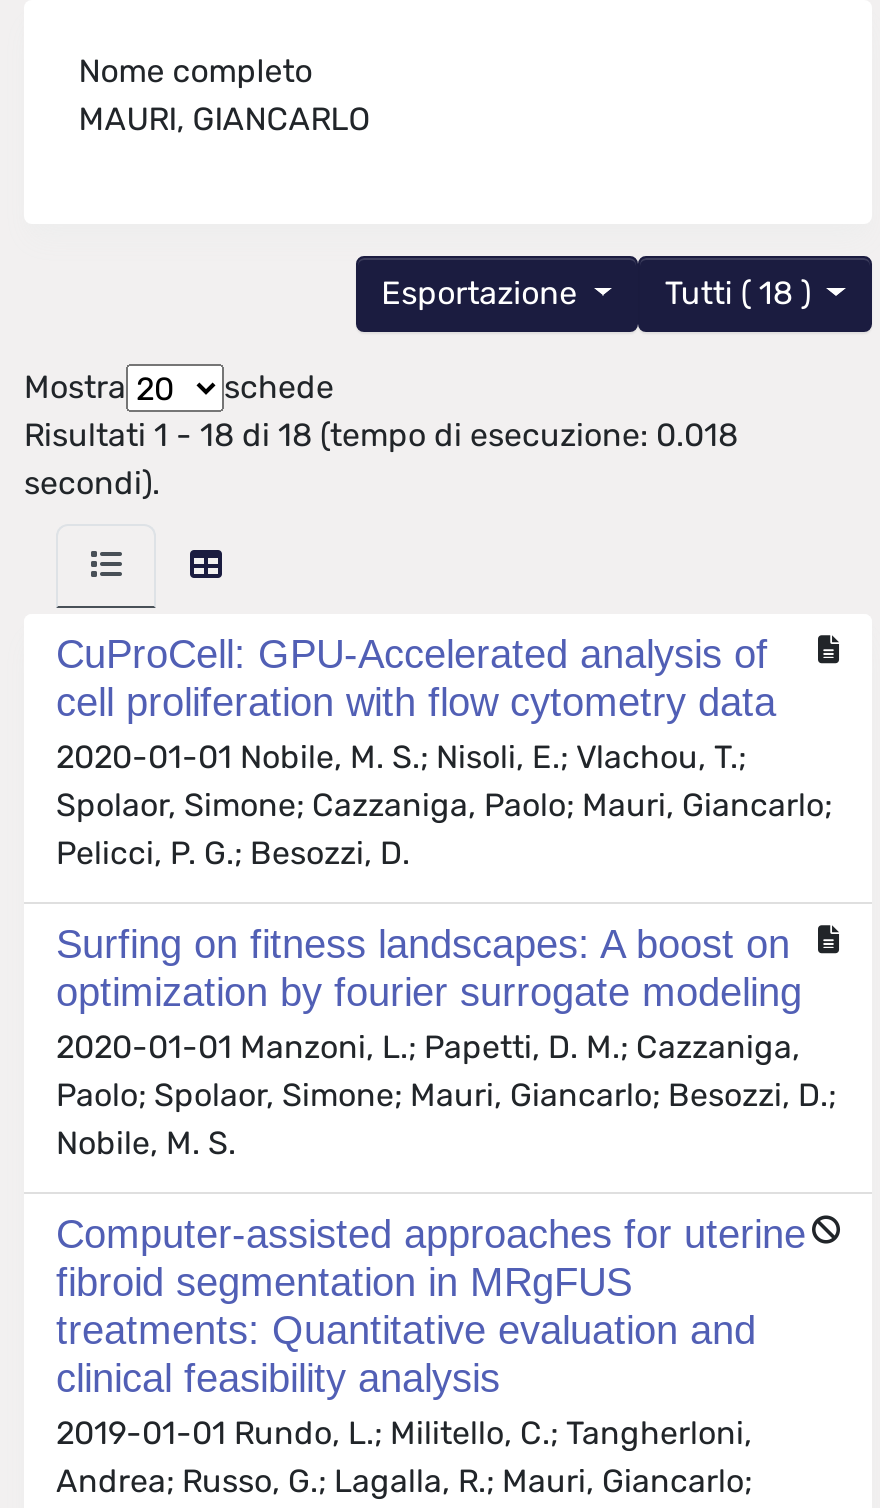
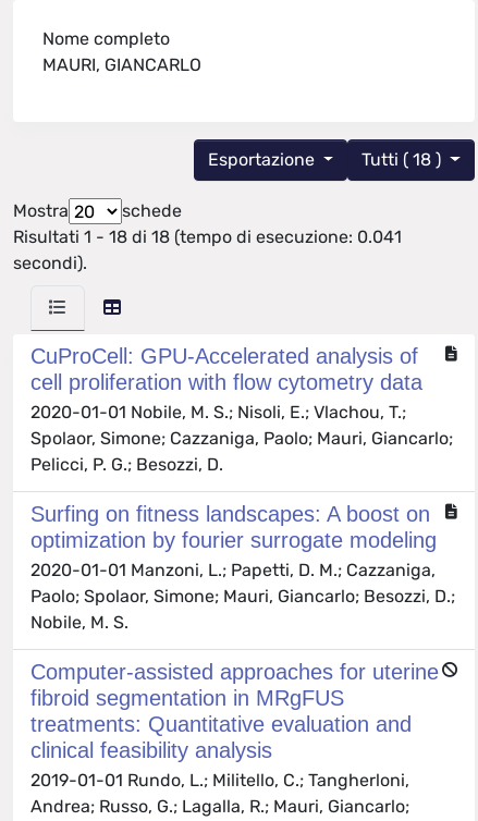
- Risultati 1 - 18 di 18 (tempo di esecuzione: 0.018
+ Risultati 1 - 18 di 18 (tempo di esecuzione: 0.041
